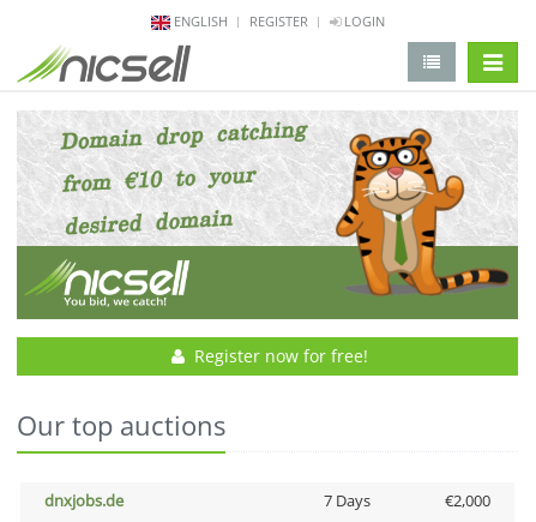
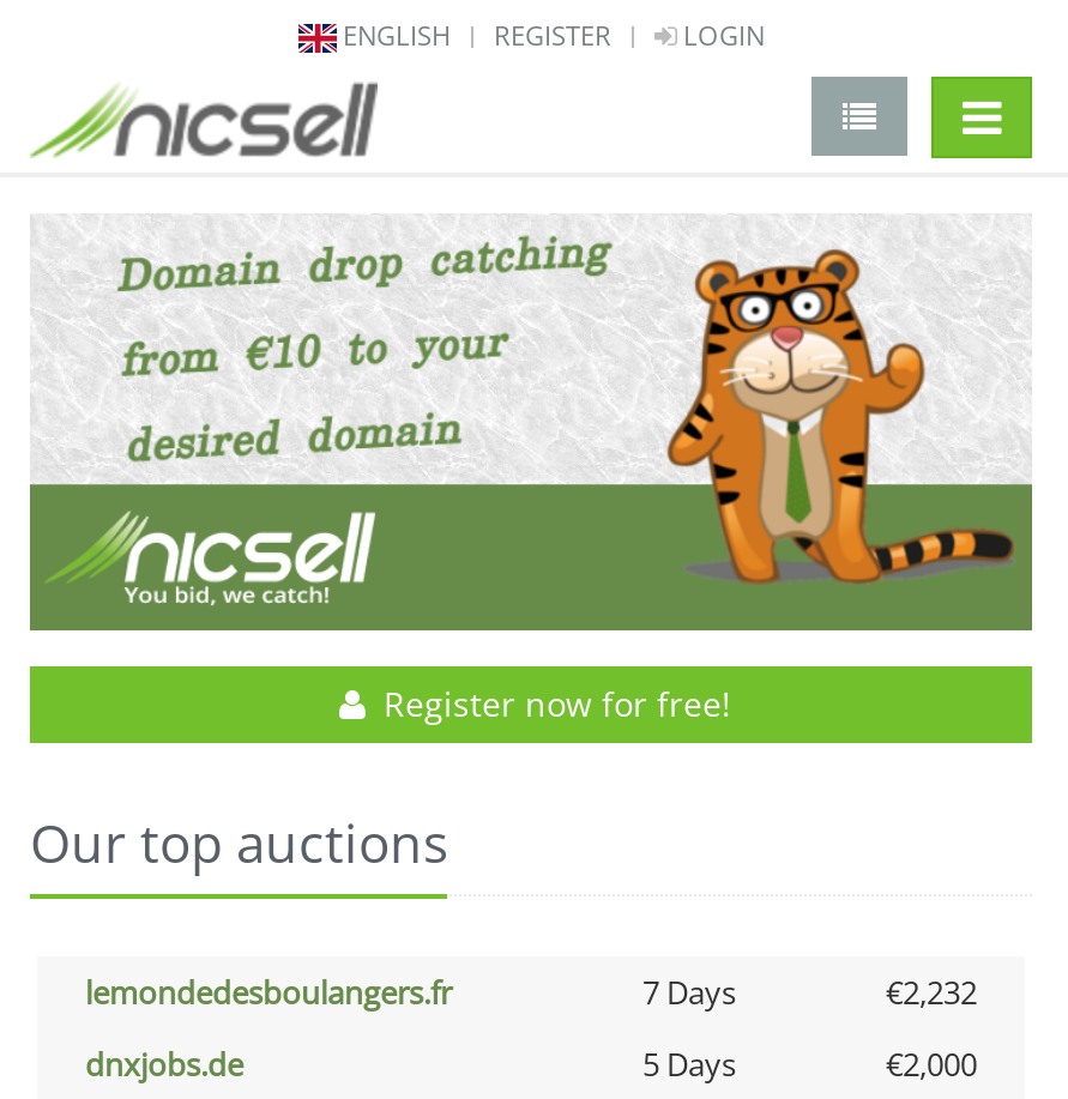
+ lemondedesboulangers.fr
+ 7 Days
+ €2,232

- 7 Days
+ 5 Days
